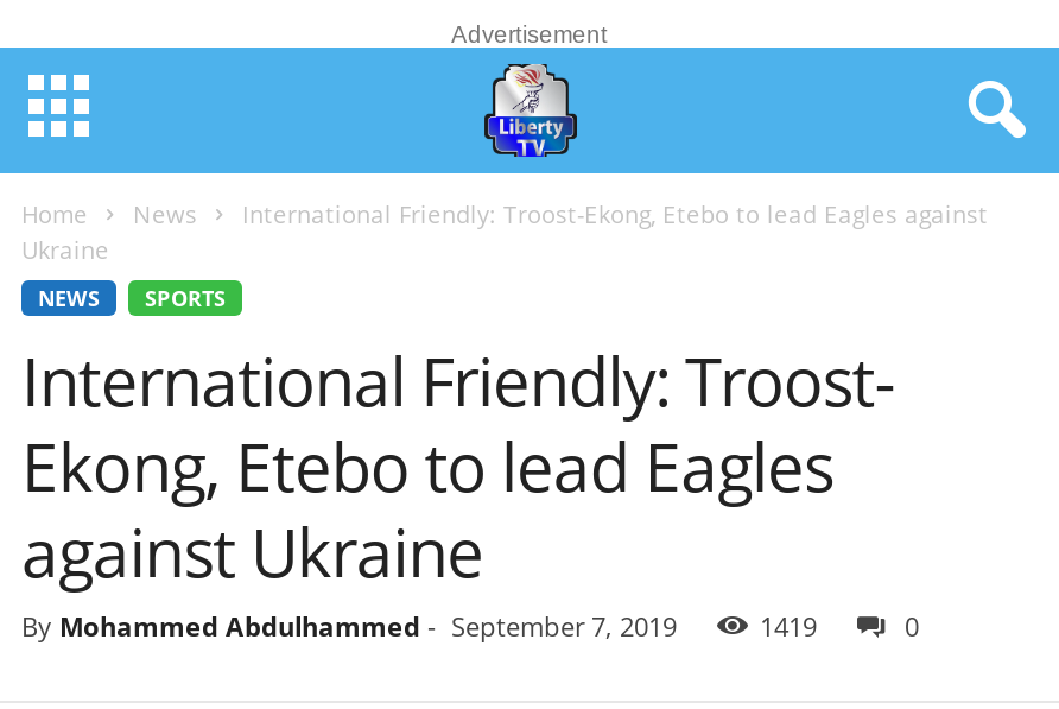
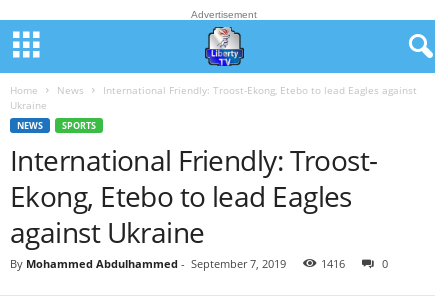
- 1419
+ 1416
